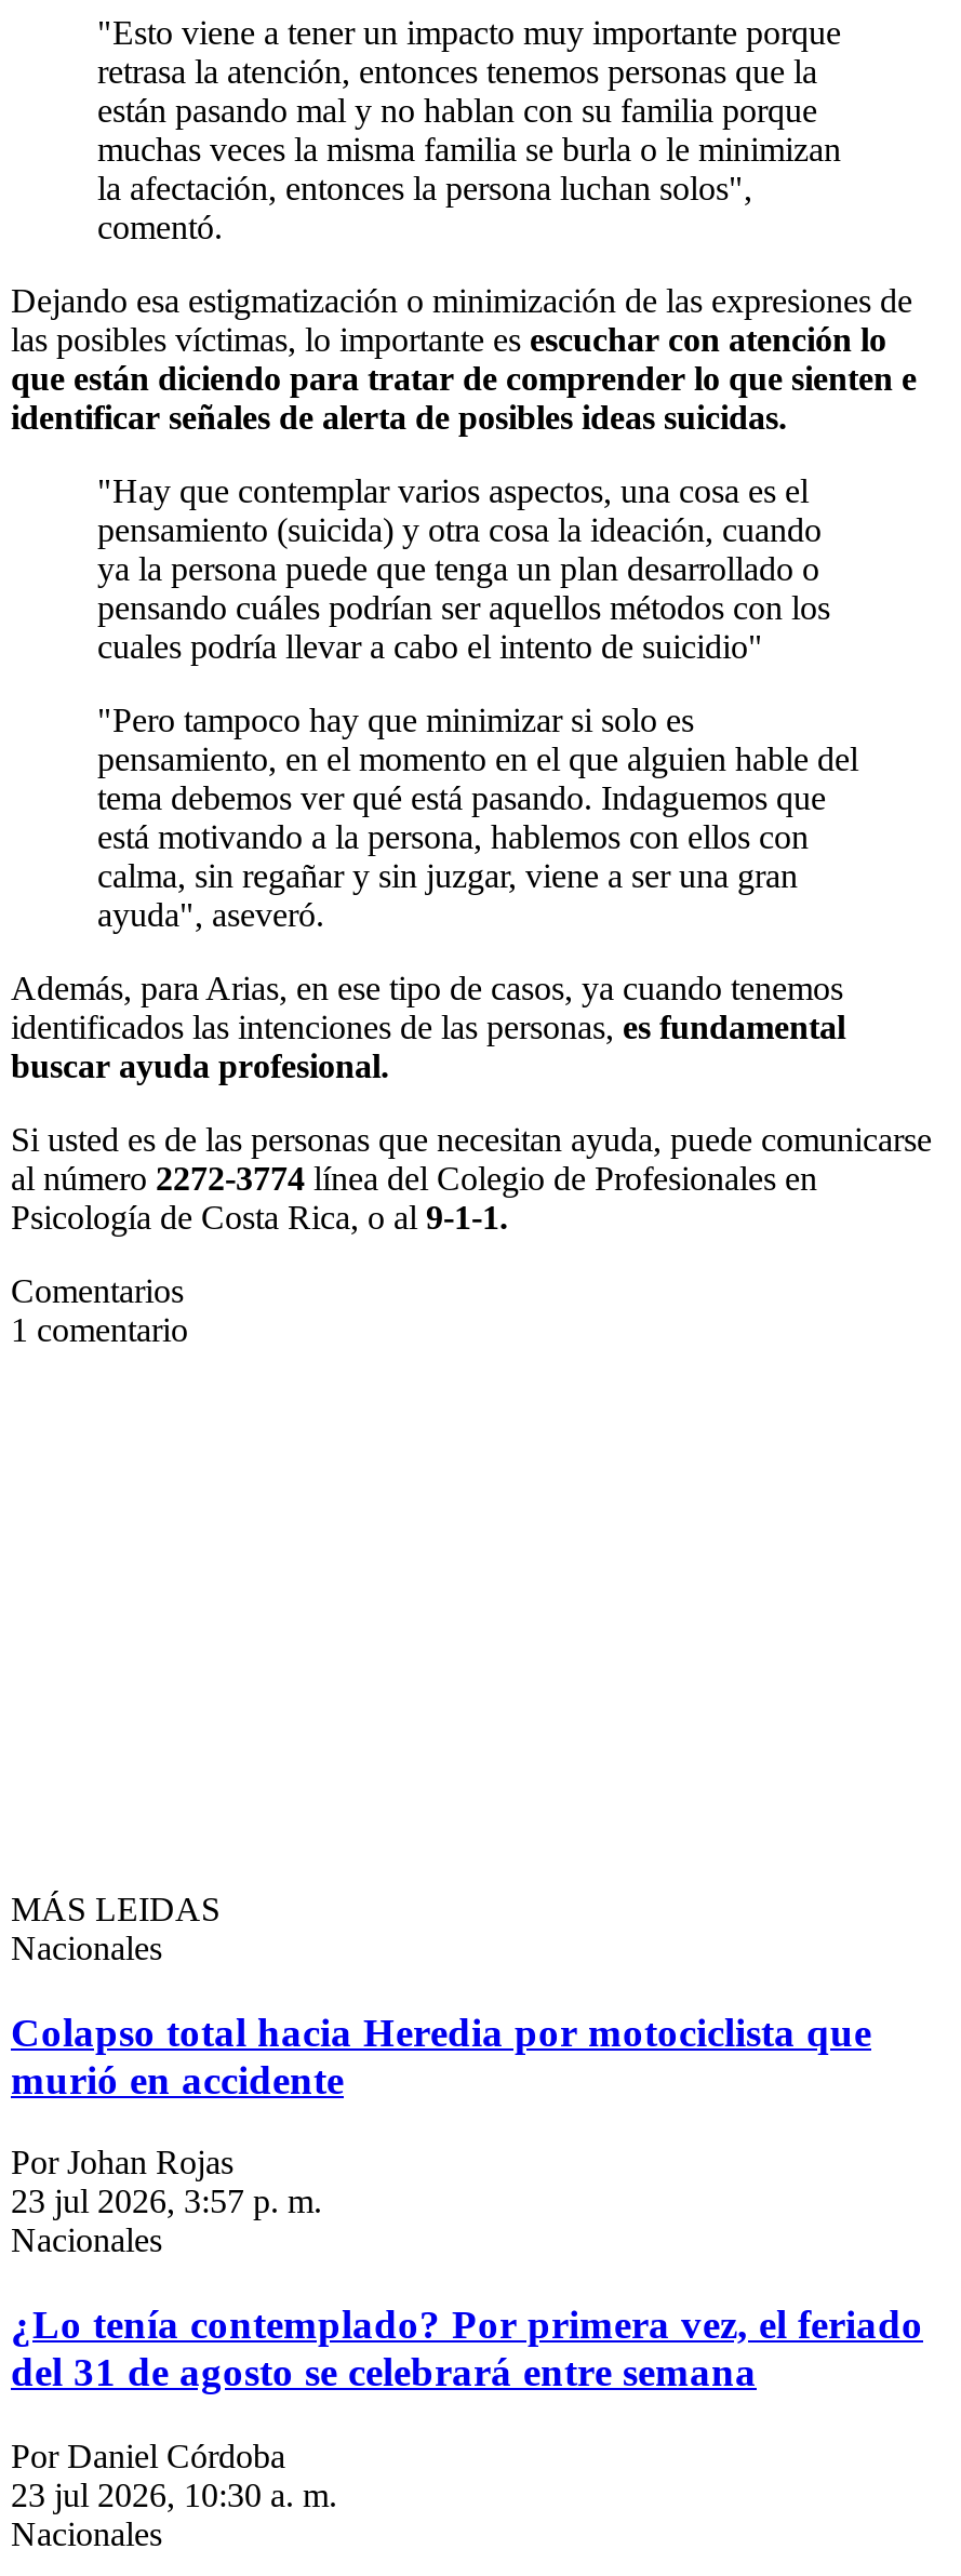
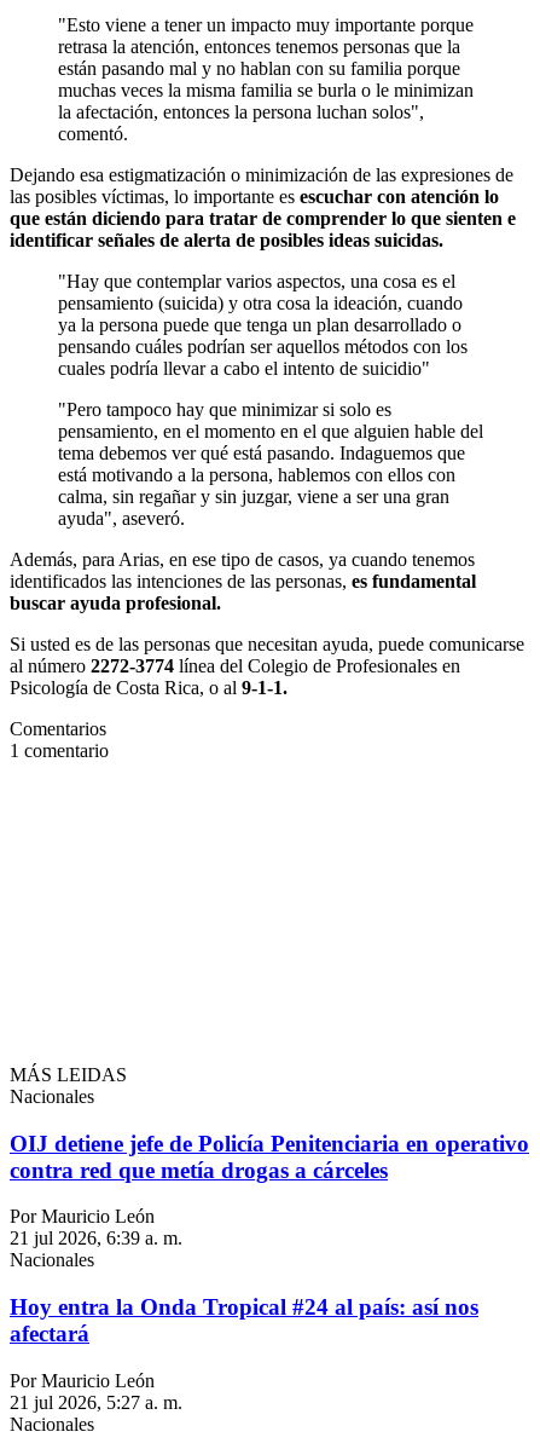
- Colapso total hacia Heredia por motociclista que
- murió en accidente
+ OIJ detiene jefe de Policía Penitenciaria en operativo
+ contra red que metía drogas a cárceles

- Por Johan Rojas
- 23 jul 2026, 3:57 p. m.
+ Por Mauricio León
+ 21 jul 2026, 6:39 a. m.

- ¿Lo tenía contemplado? Por primera vez, el feriado
- del 31 de agosto se celebrará entre semana
+ Hoy entra la Onda Tropical #24 al país: así nos
+ afectará

- Por Daniel Córdoba
- 23 jul 2026, 10:30 a. m.
+ Por Mauricio León
+ 21 jul 2026, 5:27 a. m.
